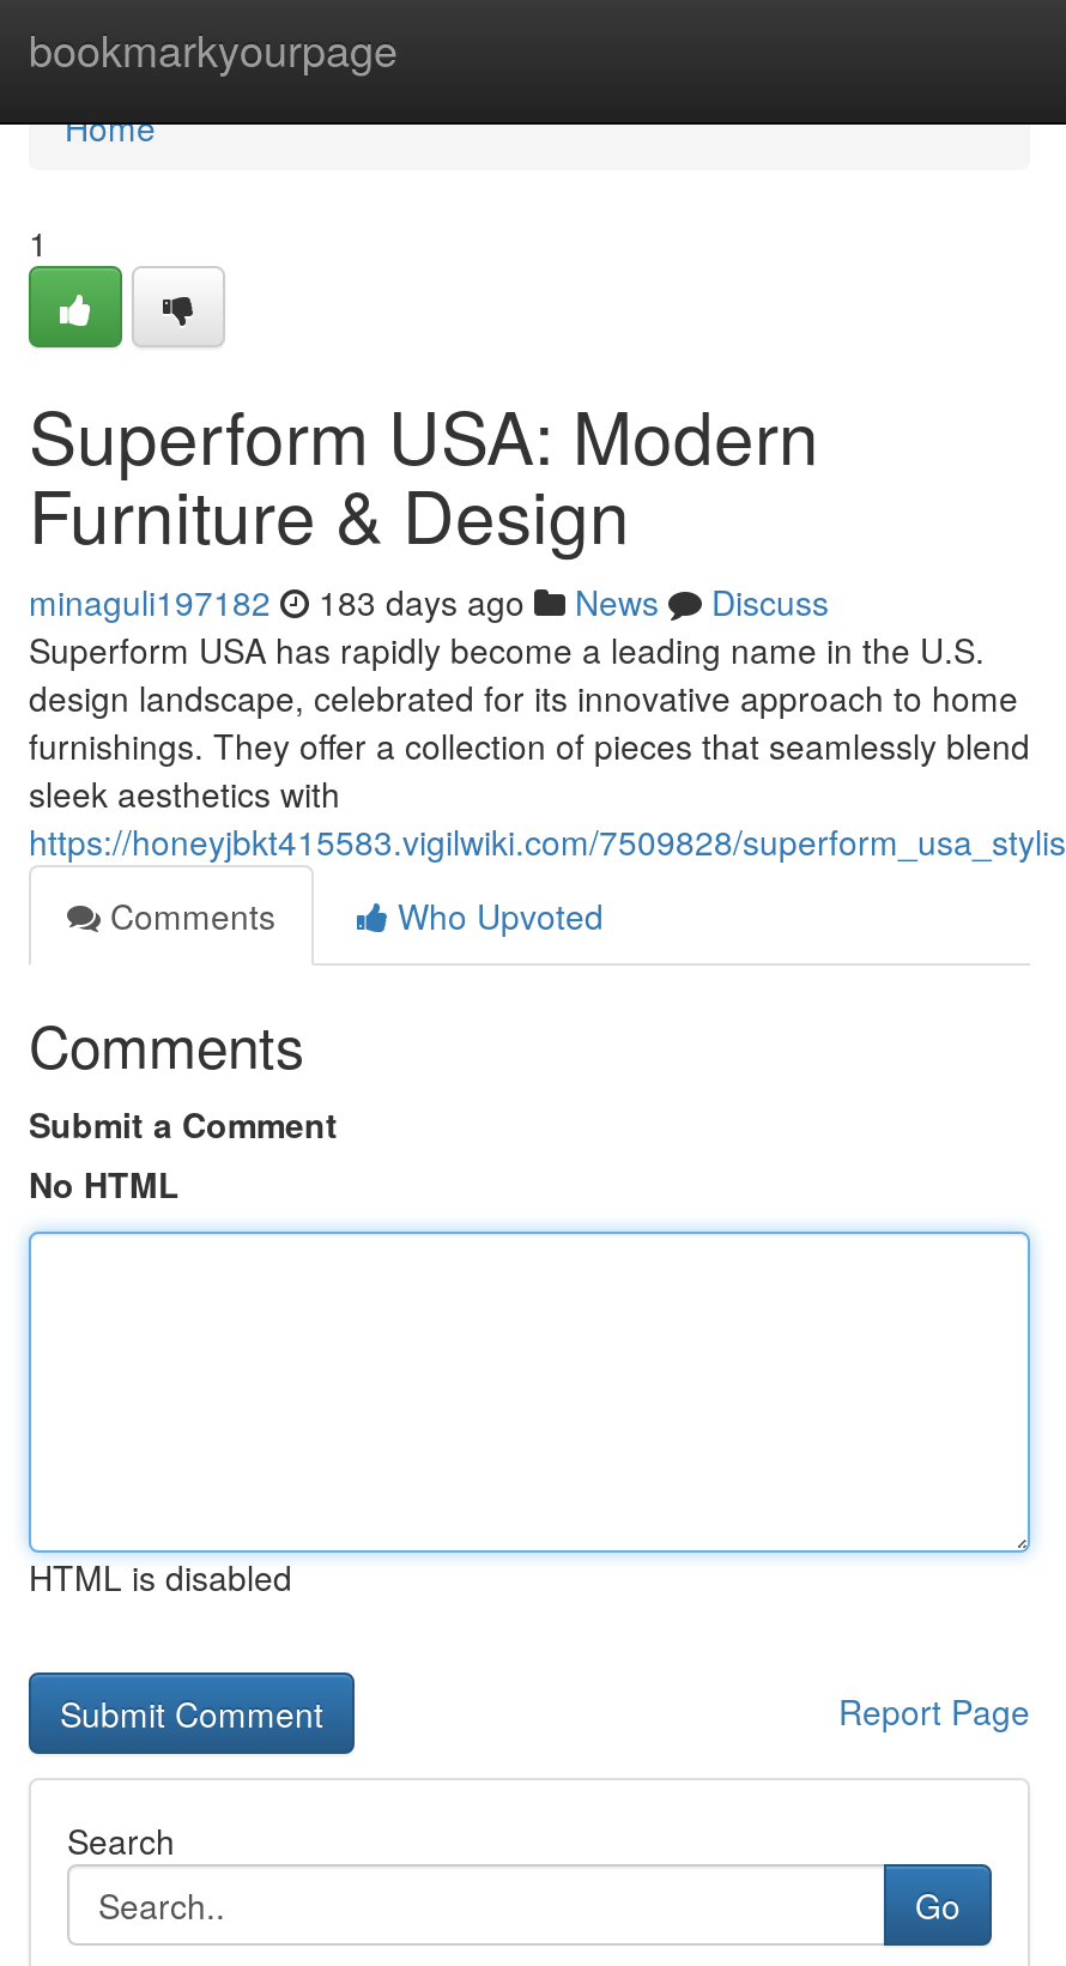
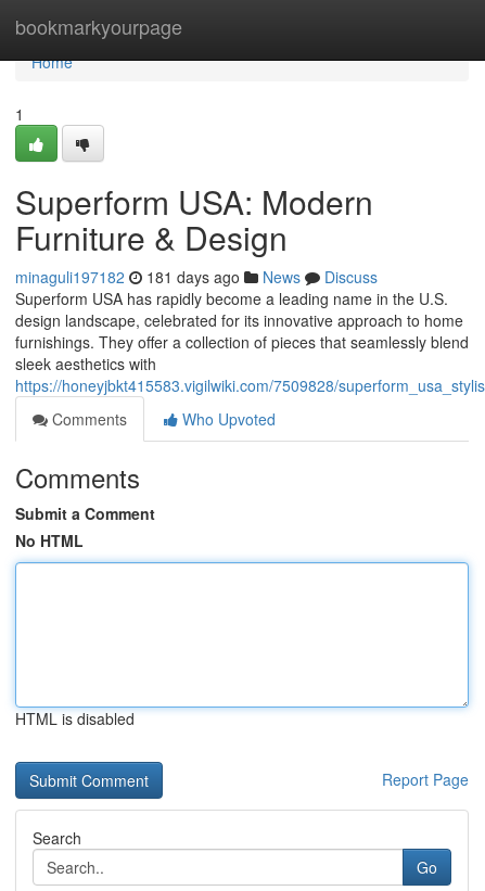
- minaguli197182 183 days ago News Discuss
+ minaguli197182 181 days ago News Discuss
